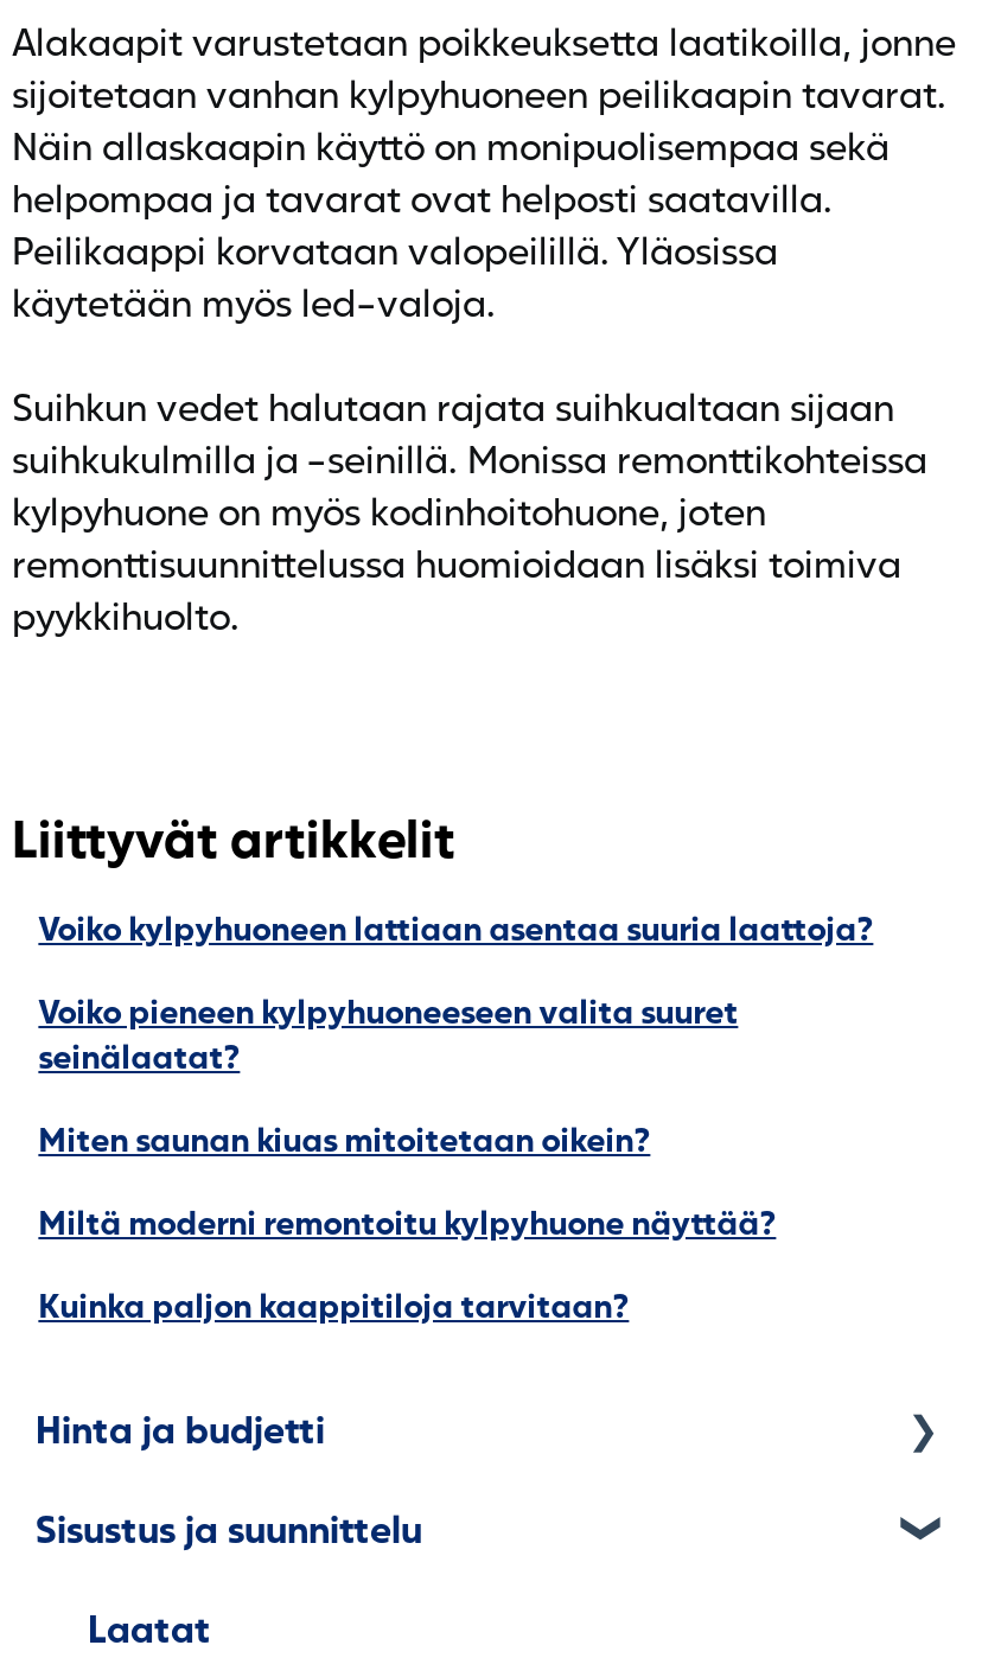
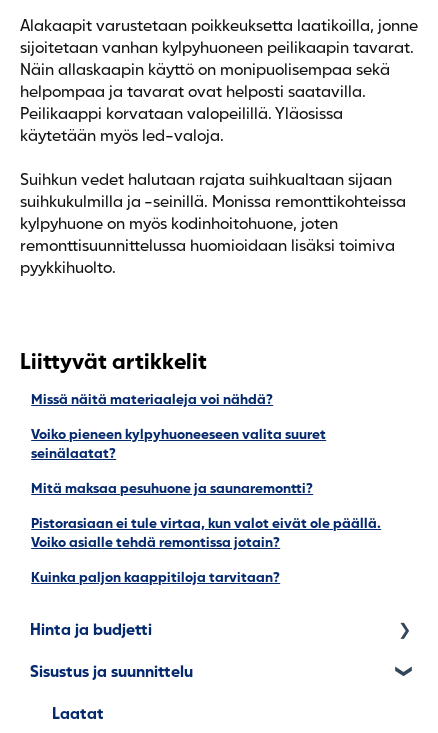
- Voiko kylpyhuoneen lattiaan asentaa suuria laattoja?
+ Missä näitä materiaaleja voi nähdä?

- Miten saunan kiuas mitoitetaan oikein?
+ Mitä maksaa pesuhuone ja saunaremontti?

- Miltä moderni remontoitu kylpyhuone näyttää?
+ Pistorasiaan ei tule virtaa, kun valot eivät ole päällä.
+ Voiko asialle tehdä remontissa jotain?
